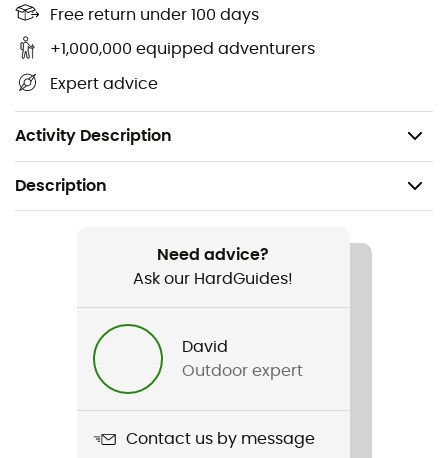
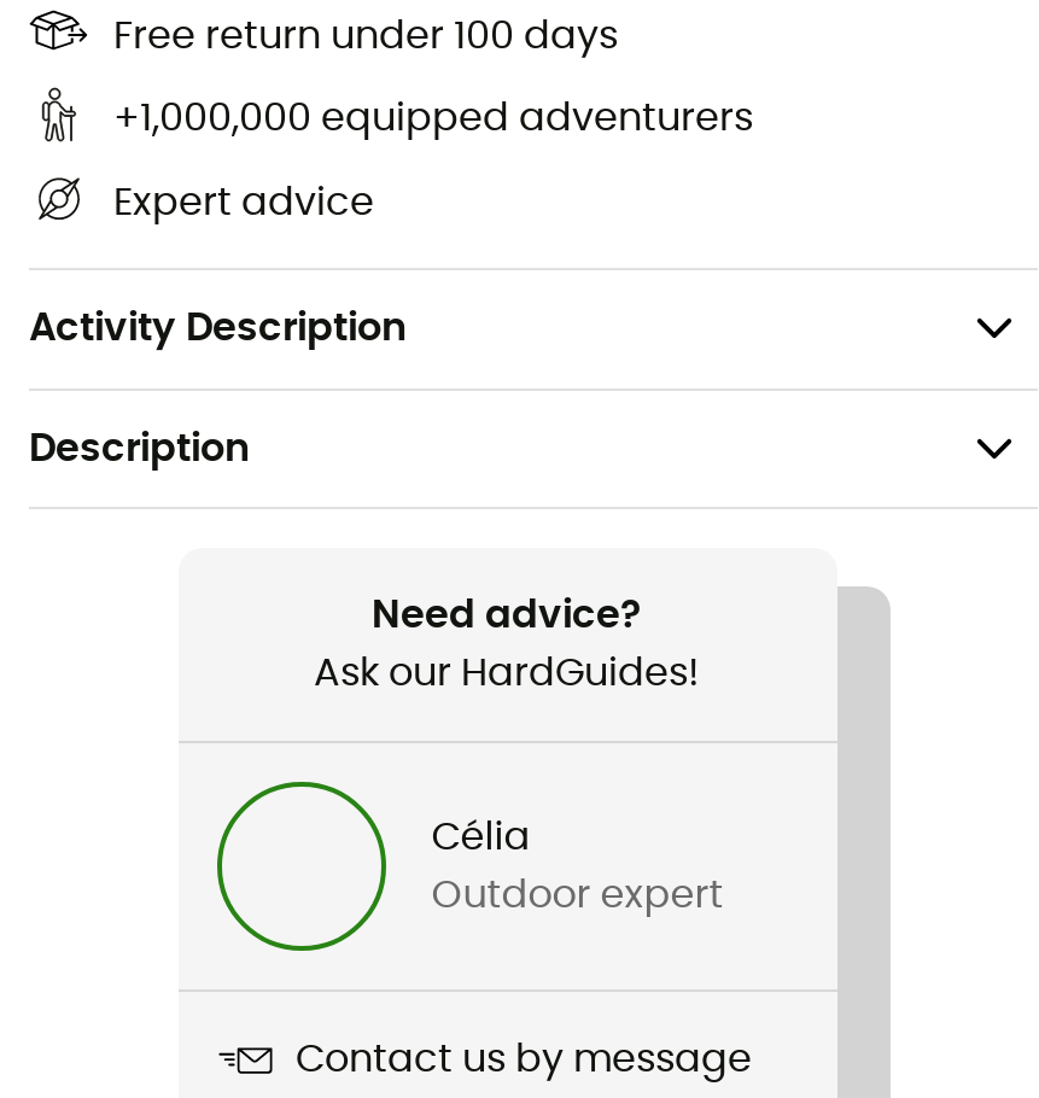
- David
+ Célia
